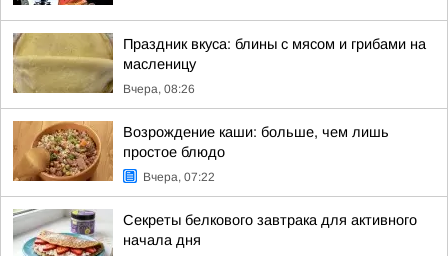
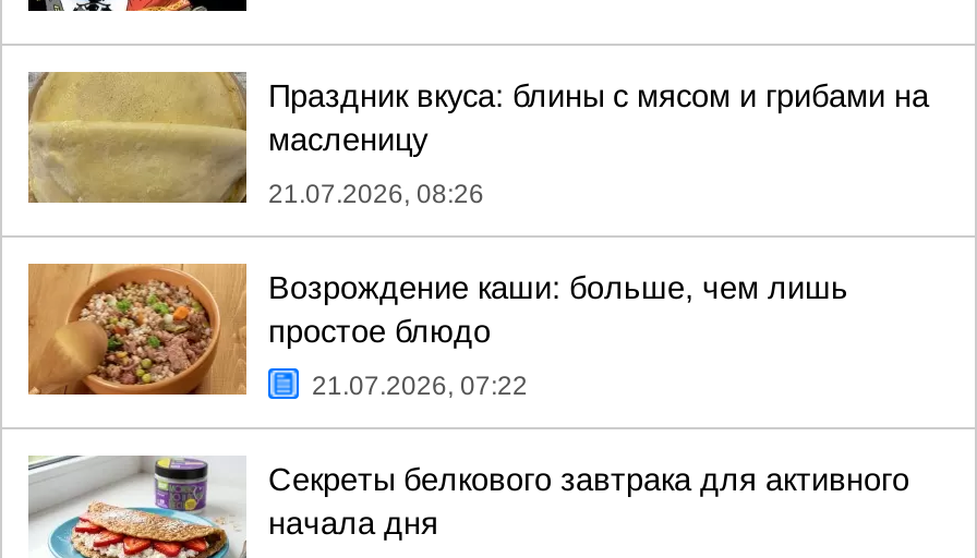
- Вчера, 08:26
+ 21.07.2026, 08:26

- Вчера, 07:22
+ 21.07.2026, 07:22
